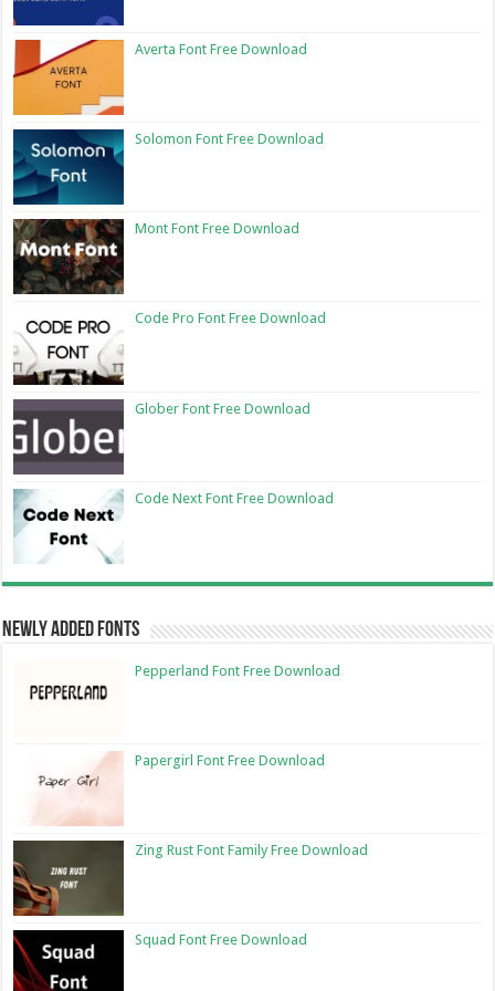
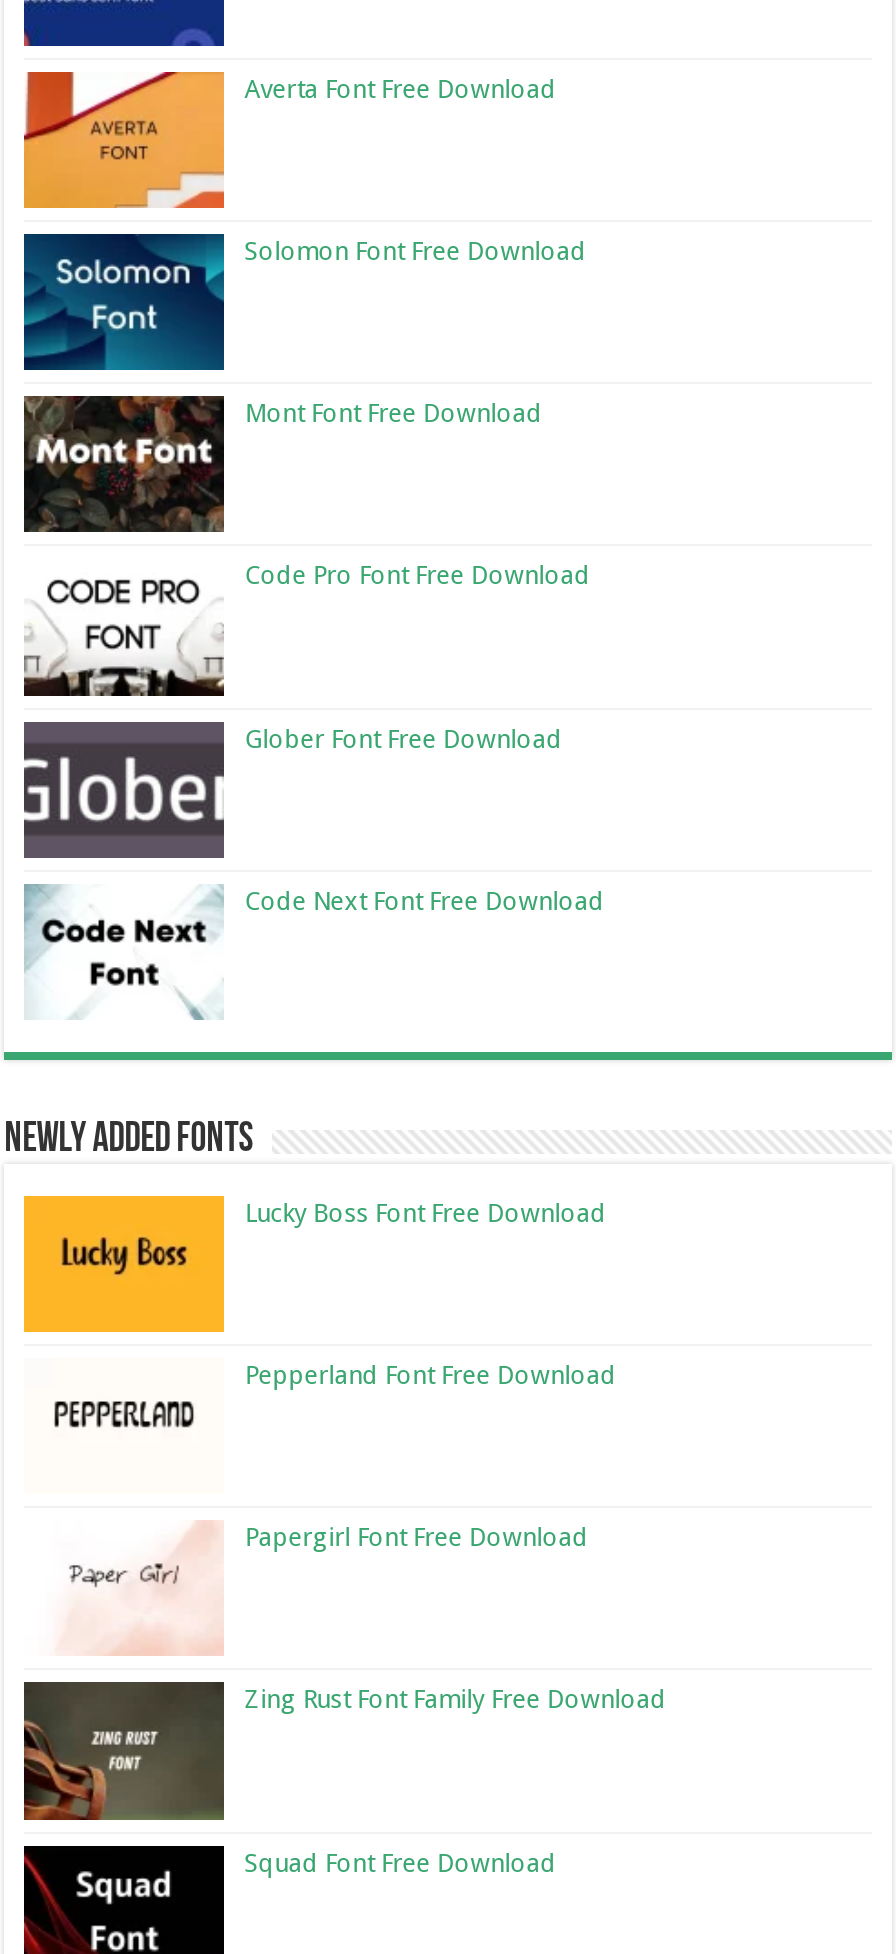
+ [image]
+ Lucky Boss Font Free Download
